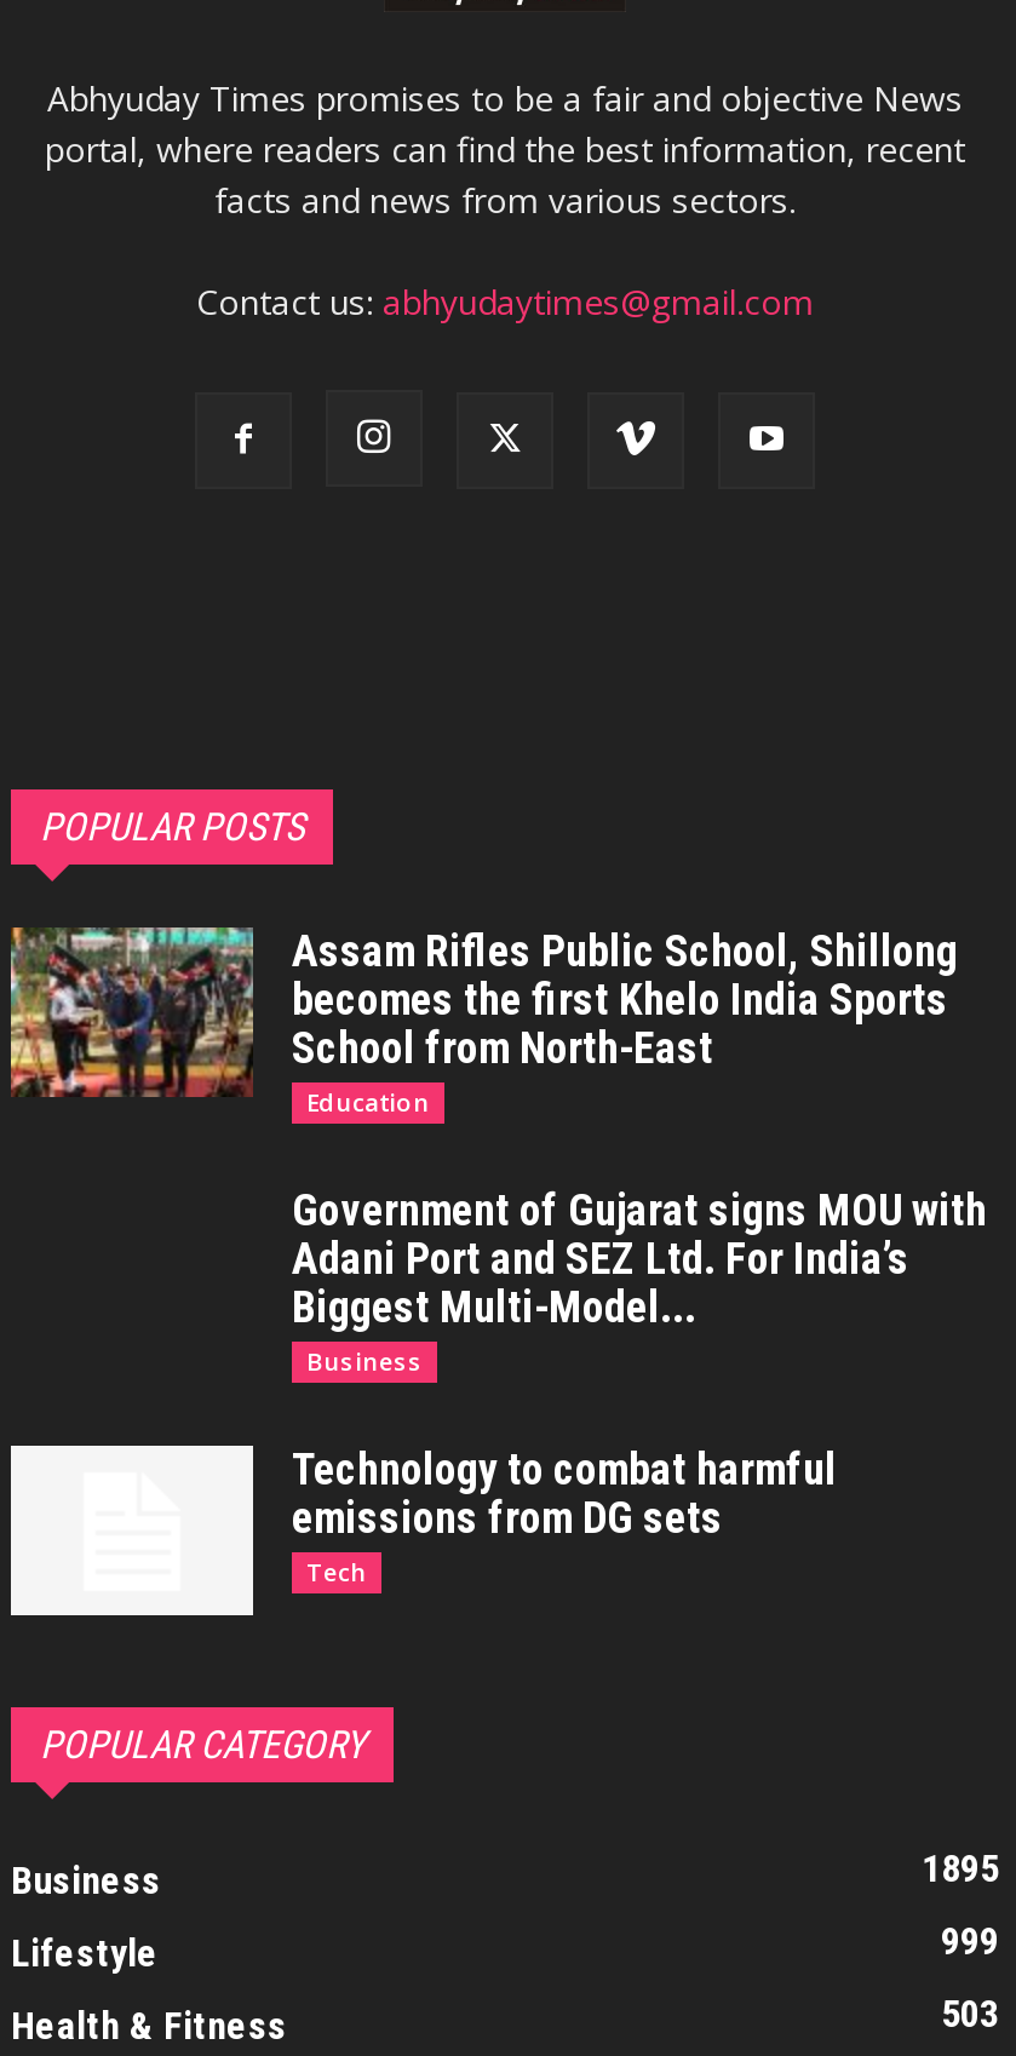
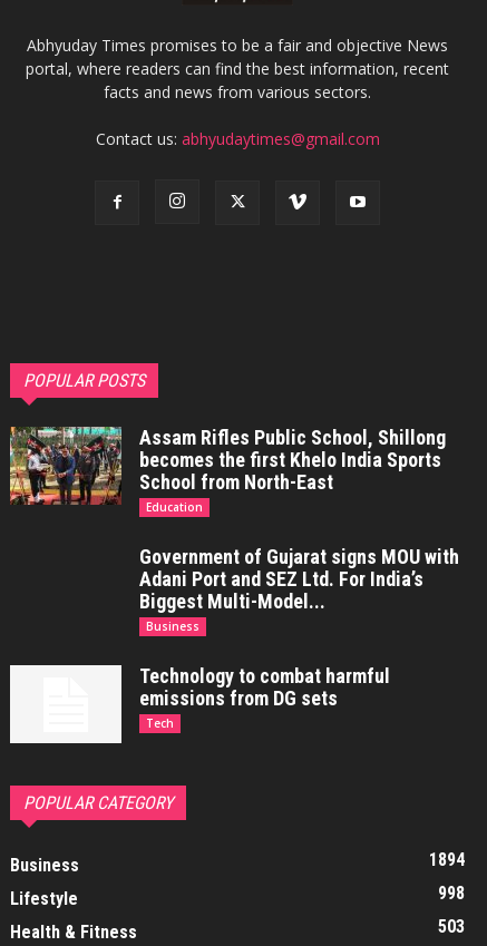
- 1895
+ 1894

- 999
+ 998
